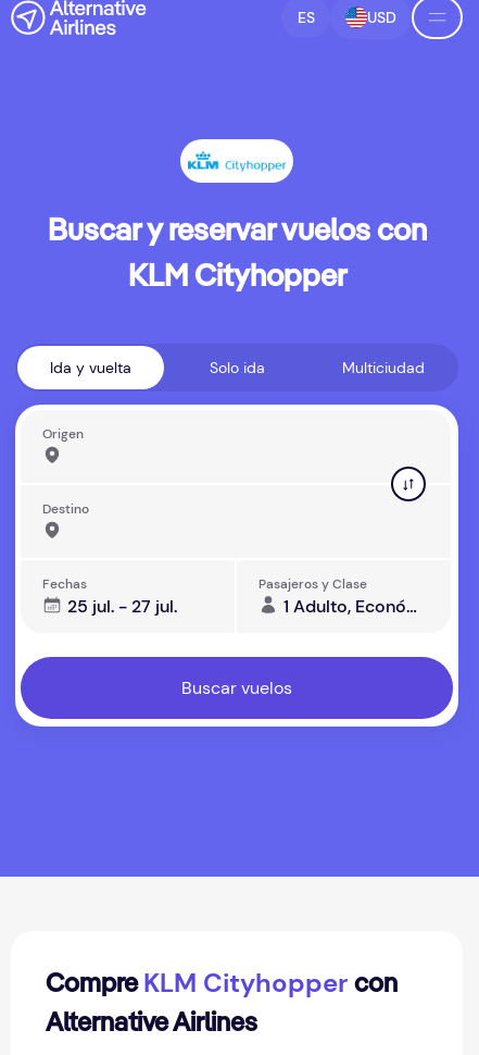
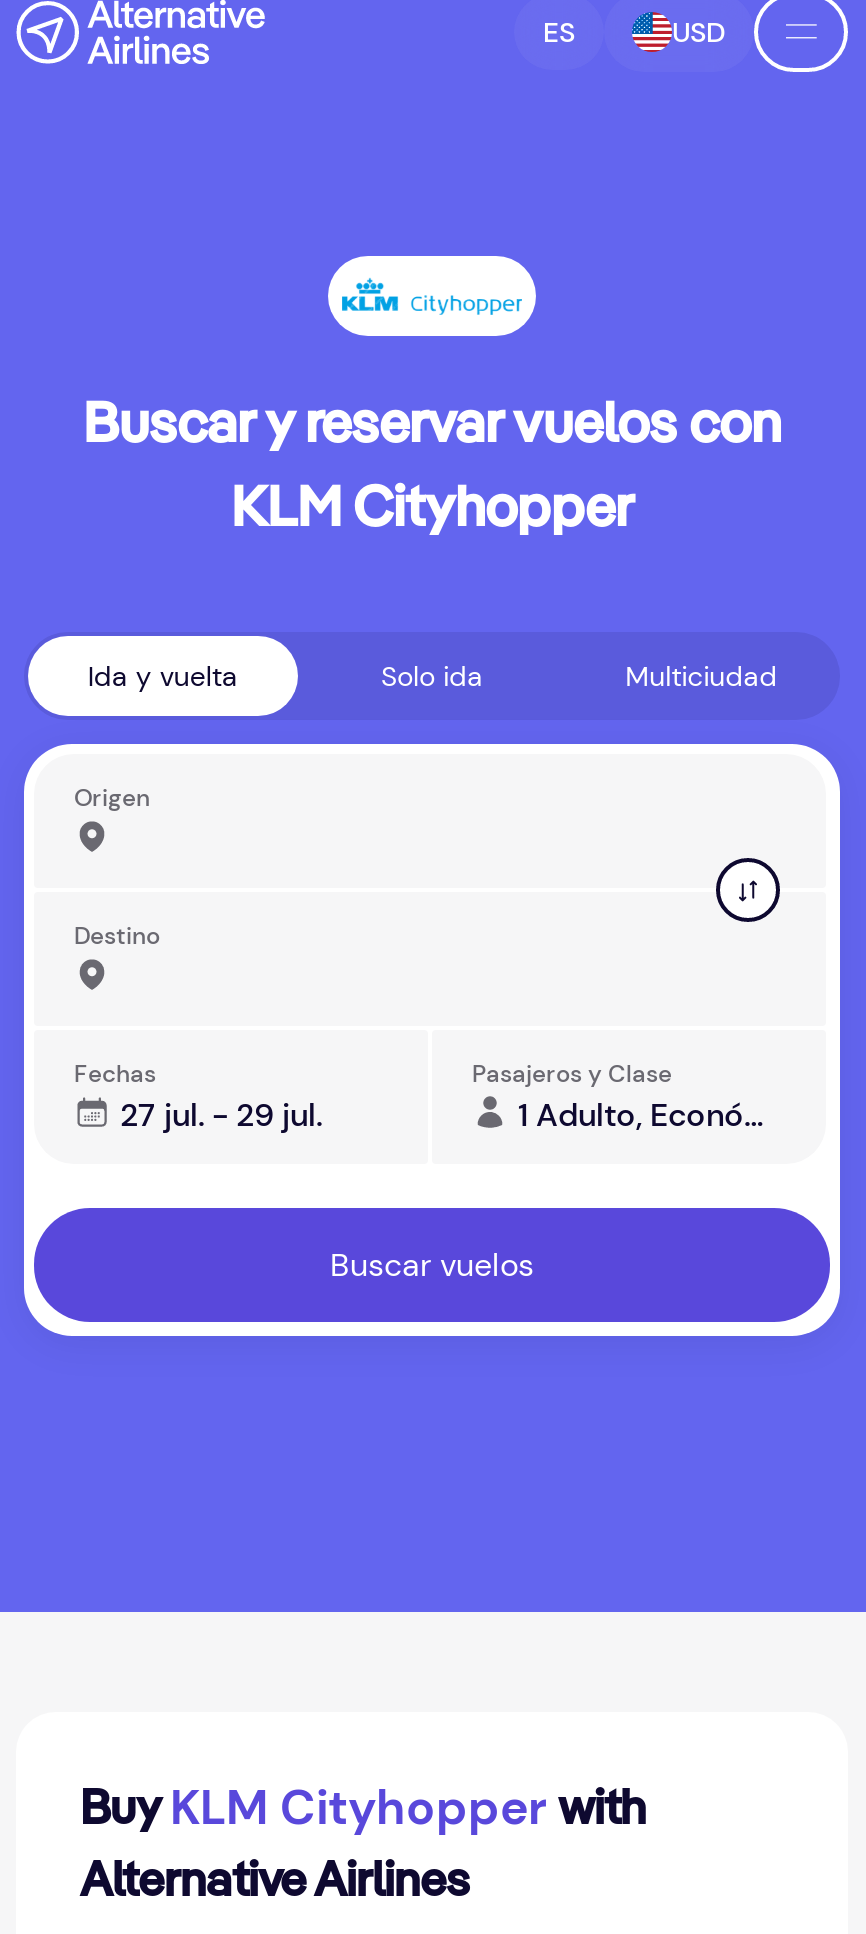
- 25 jul. - 27 jul.
+ 27 jul. - 29 jul.

- CompreKLM Cityhopper con
+ BuyKLM Cityhopper with
